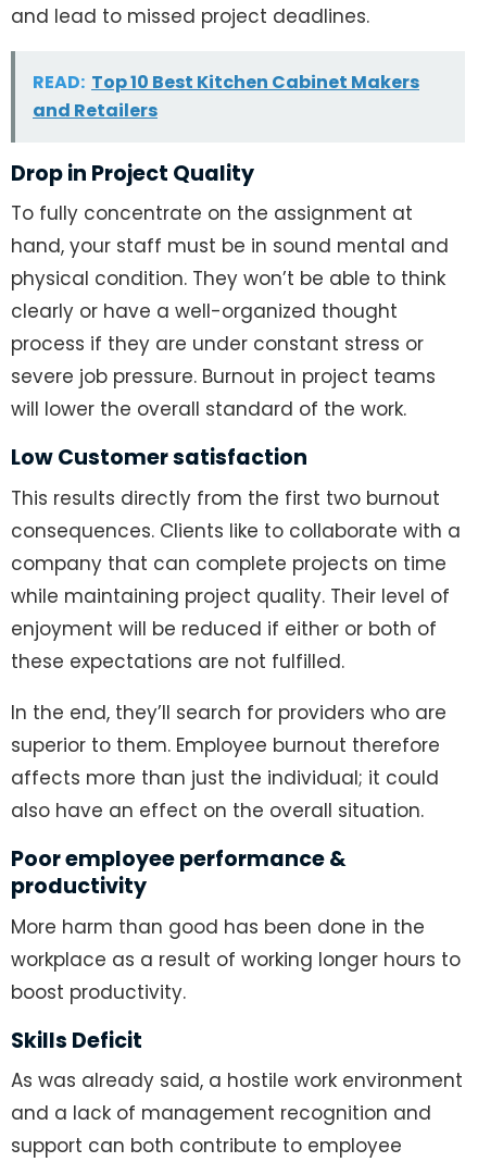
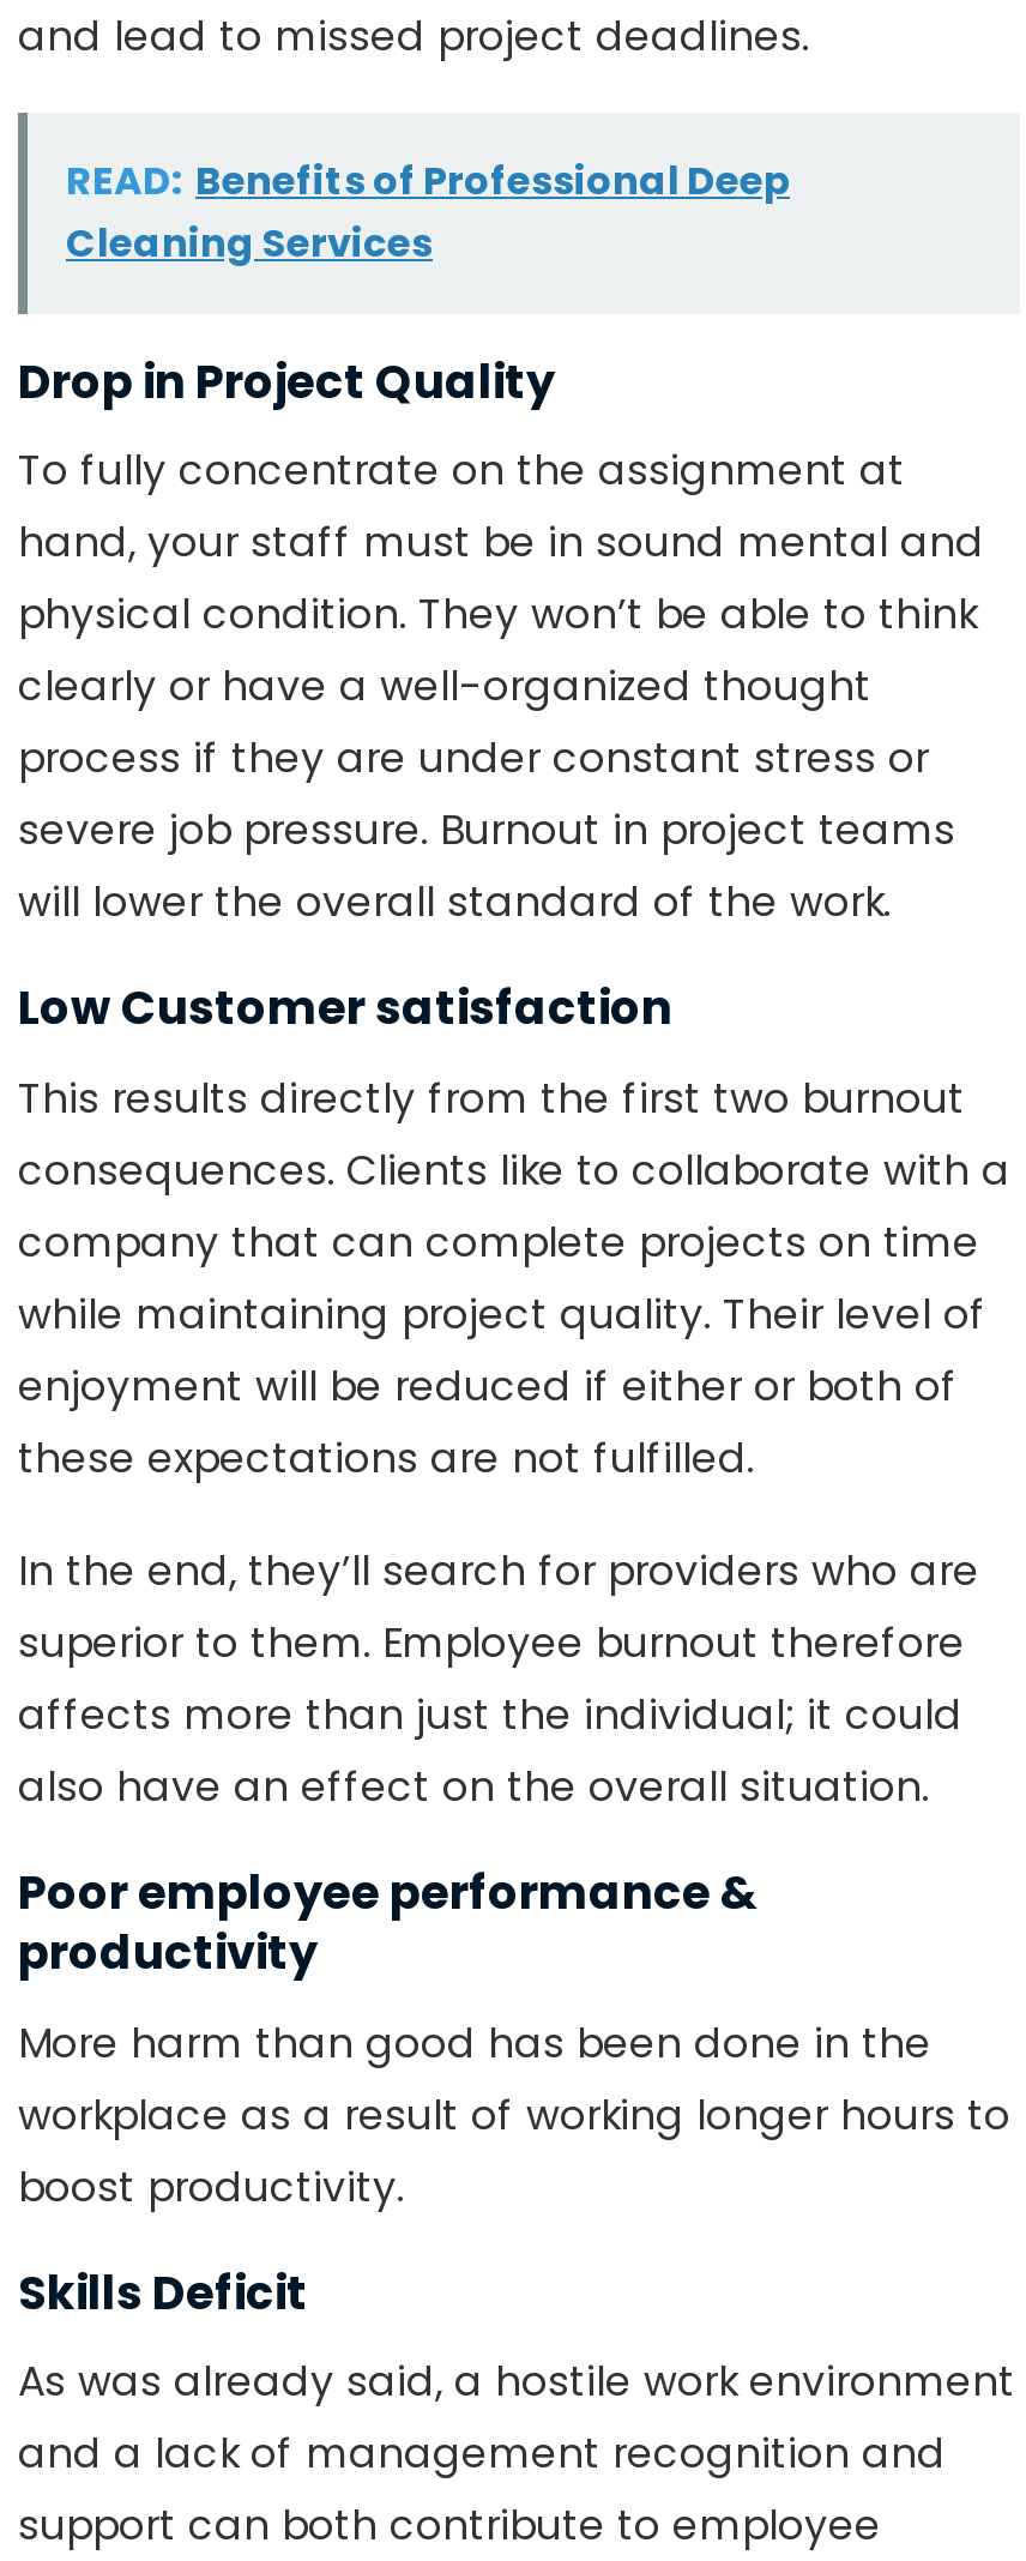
- READ: Top 10 Best Kitchen Cabinet Makers
- and Retailers
+ READ: Benefits of Professional Deep
+ Cleaning Services
